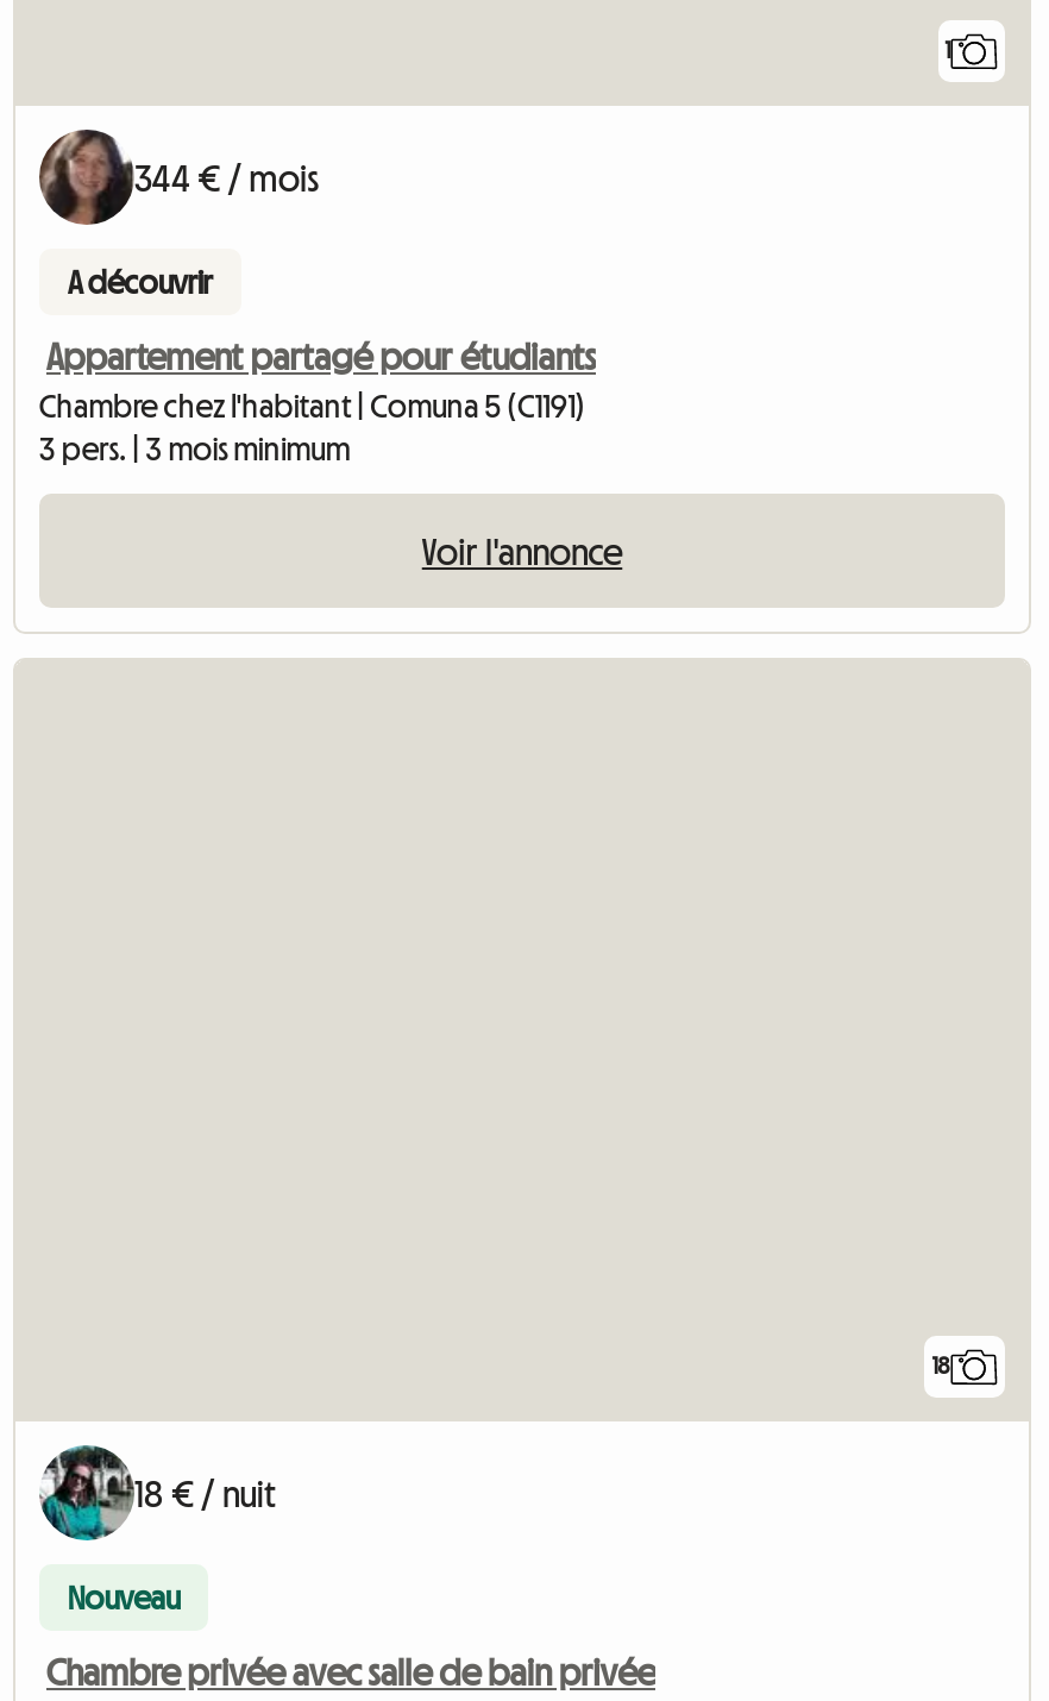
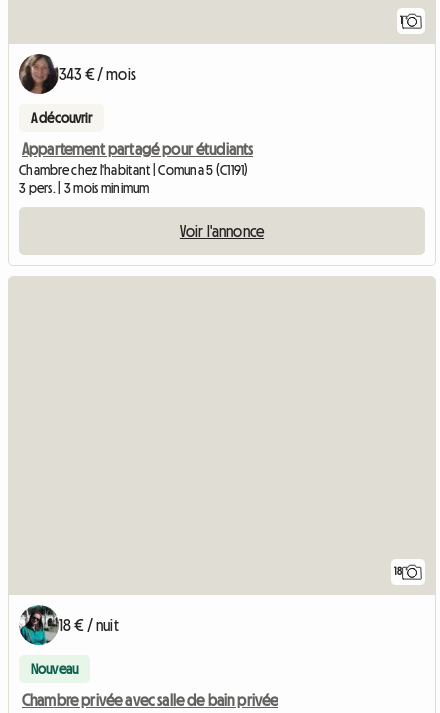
- 344 € / mois
+ 343 € / mois
